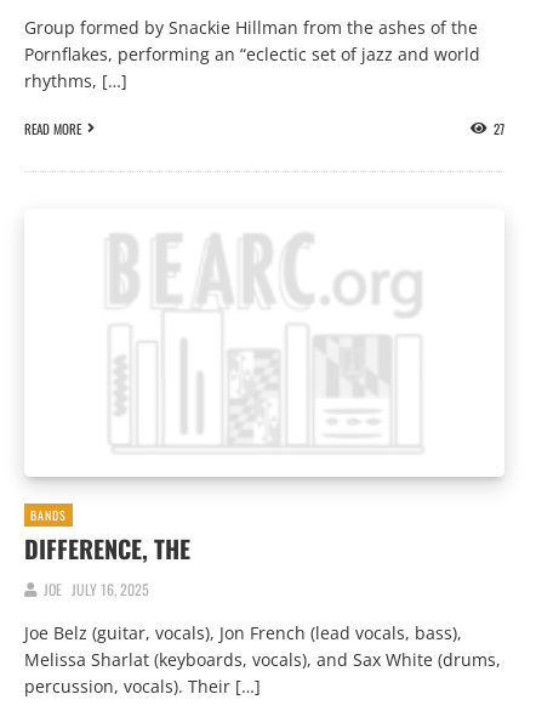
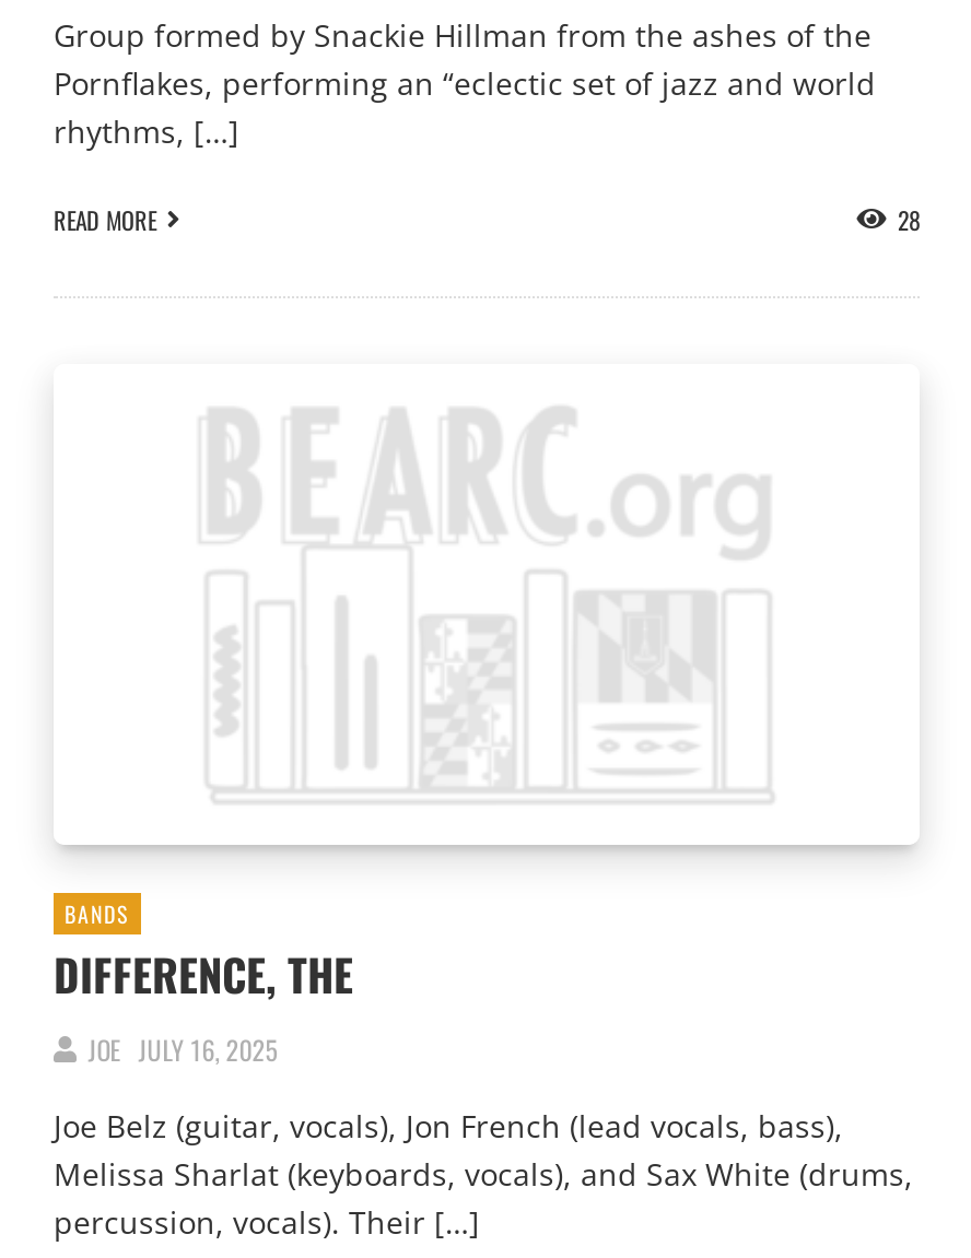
- 27
+ 28
